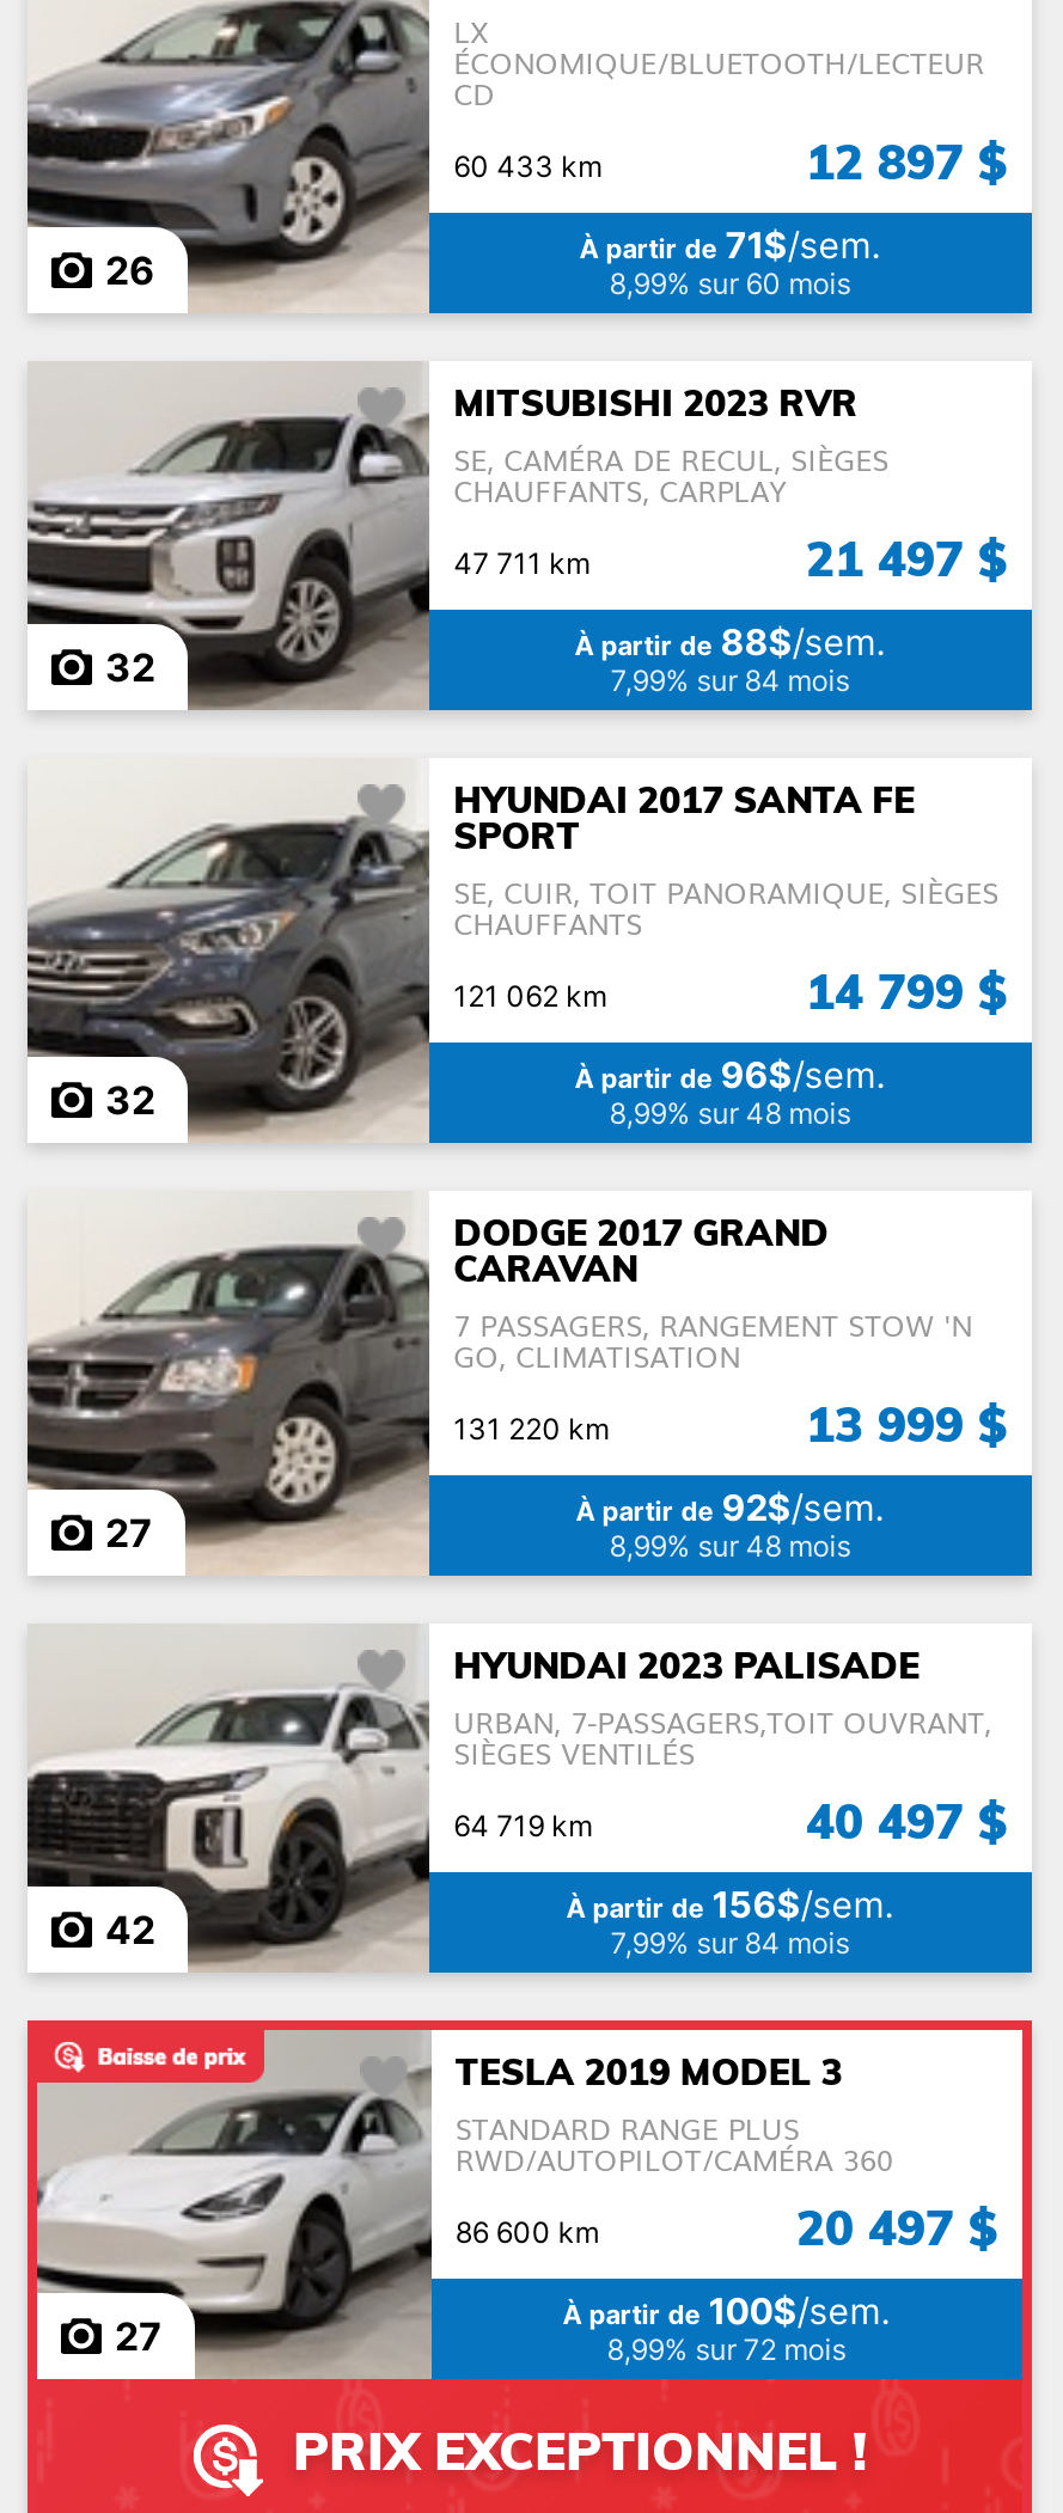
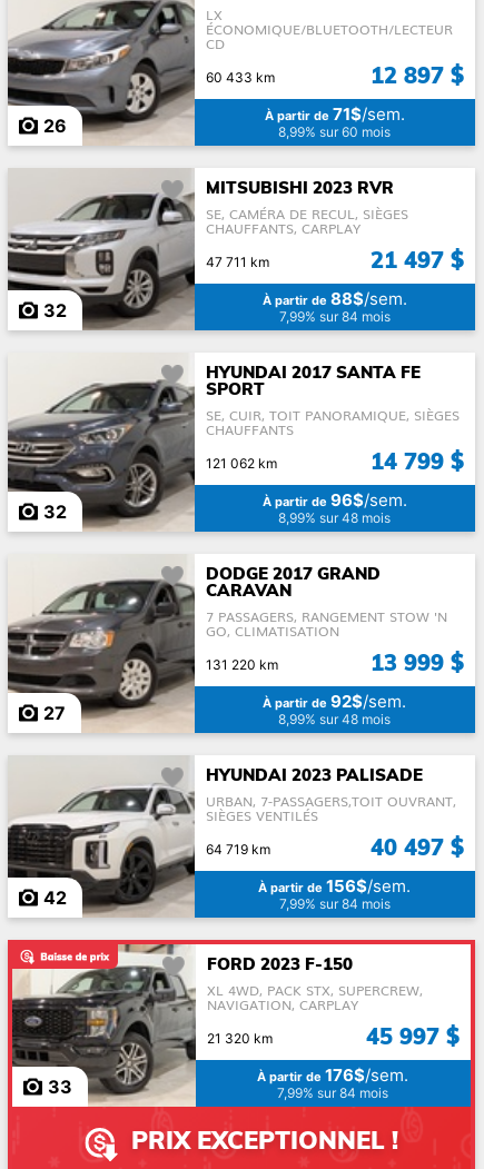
- [image]
- 27
+ [image]
+ 33

- TESLA 2019 MODEL 3
- STANDARD RANGE PLUS
- RWD/AUTOPILOT/CAMÉRA 360
+ FORD 2023 F-150
+ XL 4WD, PACK STX, SUPERCREW,
+ NAVIGATION, CARPLAY

- 86 600 km
- 20 497 $
+ 21 320 km
+ 45 997 $

- À partir de 100$/sem.
- 8,99% sur 72 mois
+ À partir de 176$/sem.
+ 7,99% sur 84 mois
